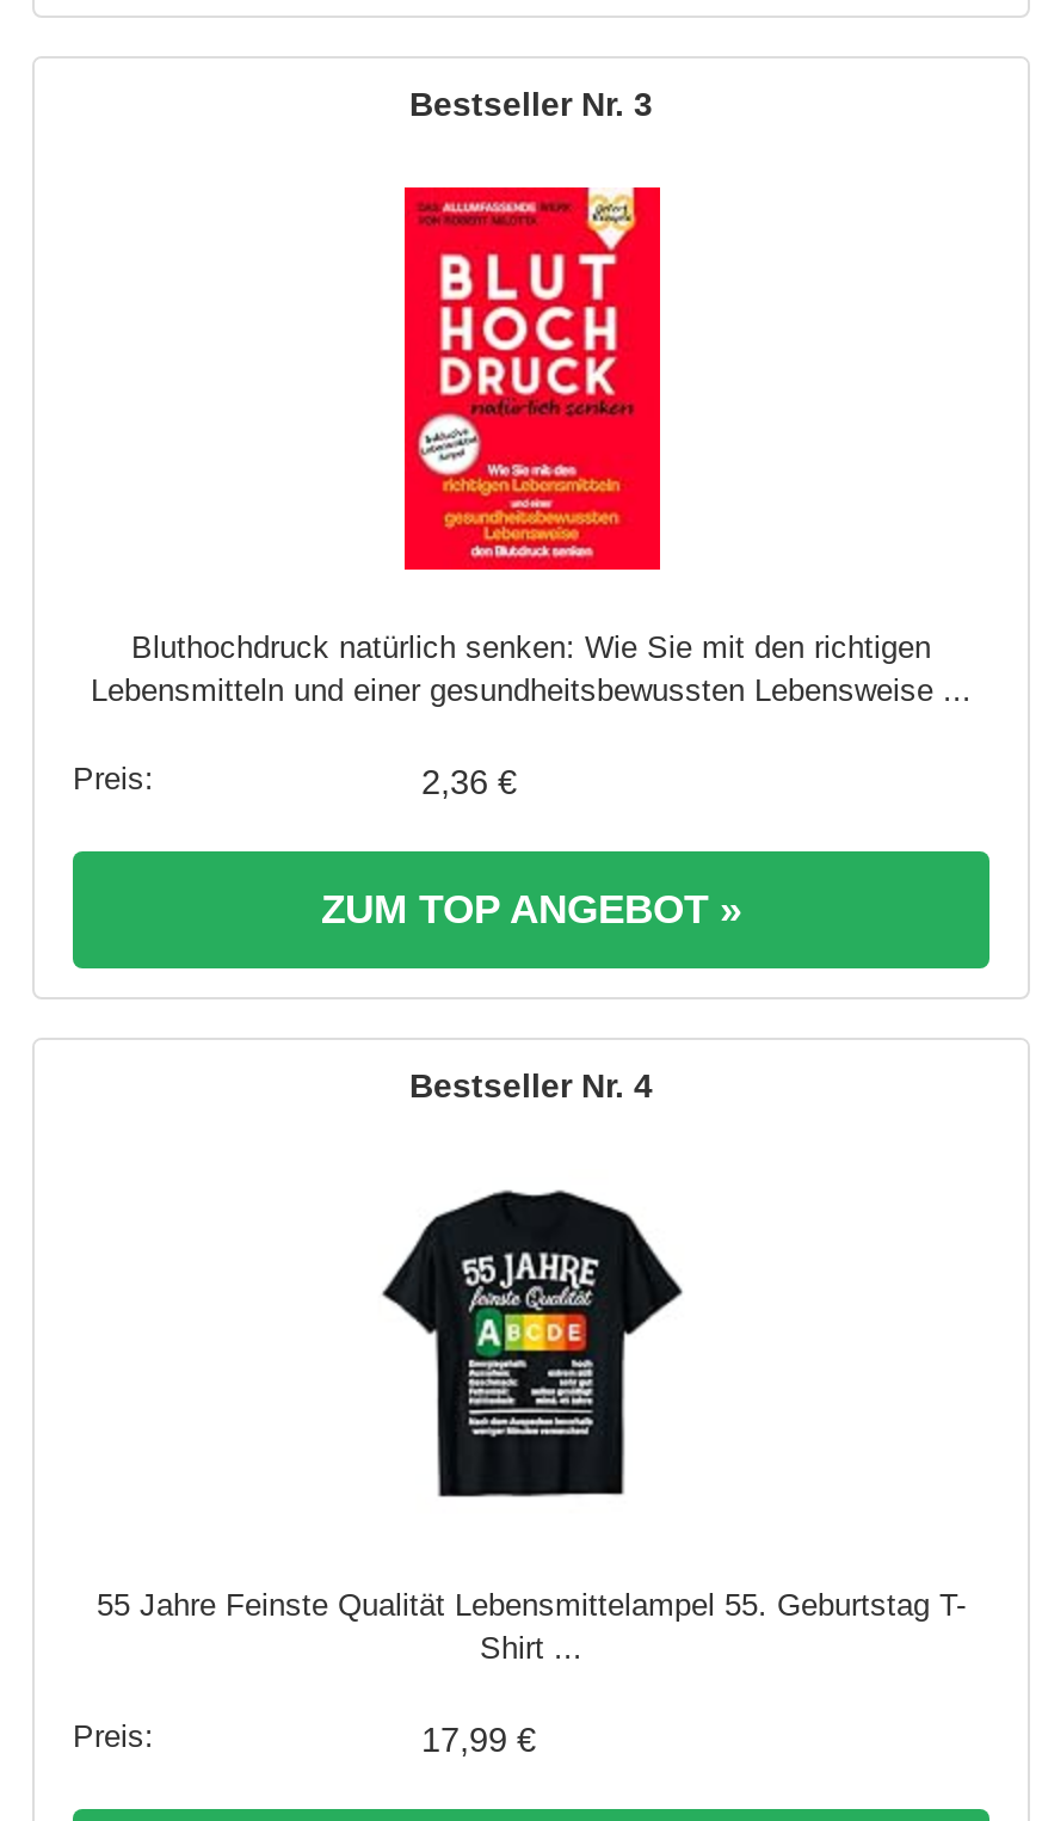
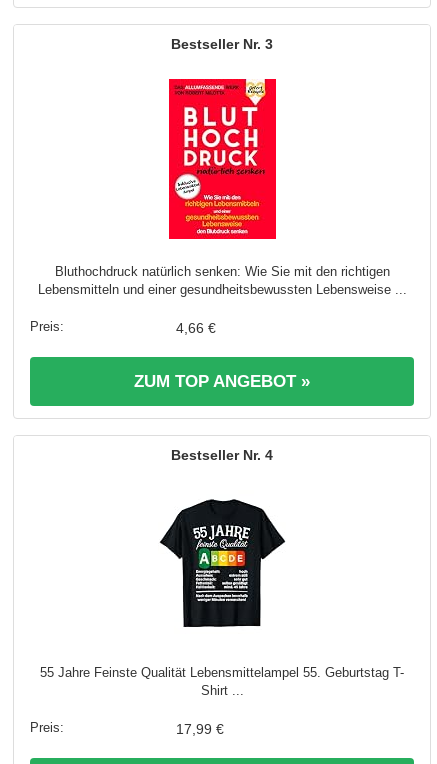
- 2,36 €
+ 4,66 €
